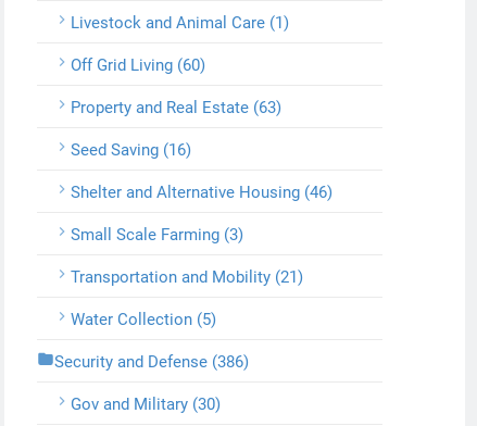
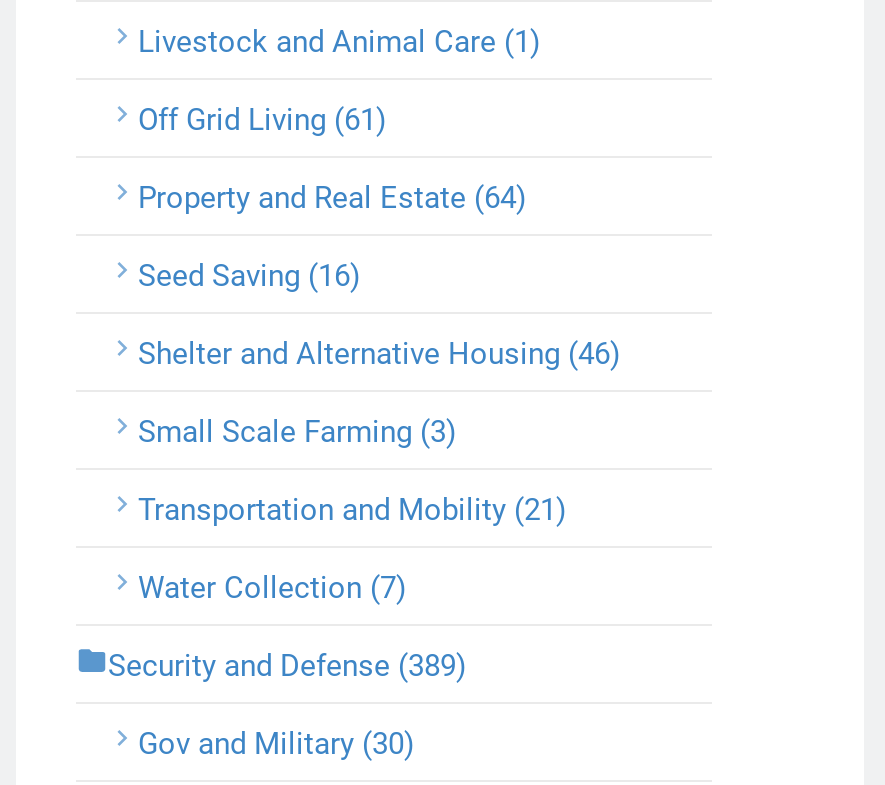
- Off Grid Living (60)
+ Off Grid Living (61)

- Property and Real Estate (63)
+ Property and Real Estate (64)

- Water Collection (5)
+ Water Collection (7)

- Security and Defense (386)
+ Security and Defense (389)
